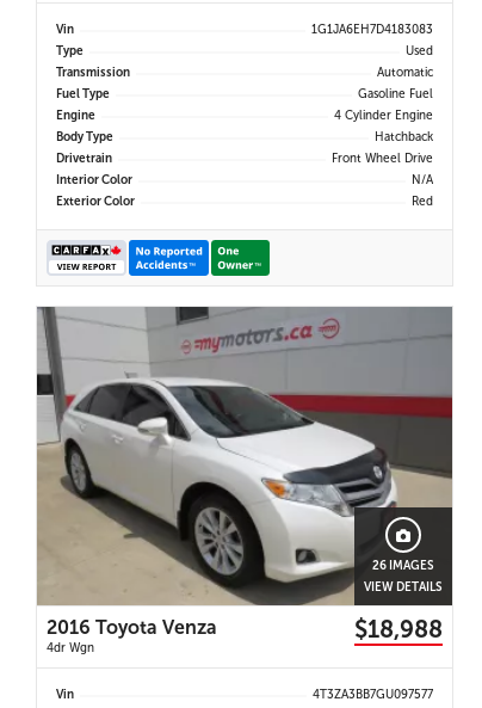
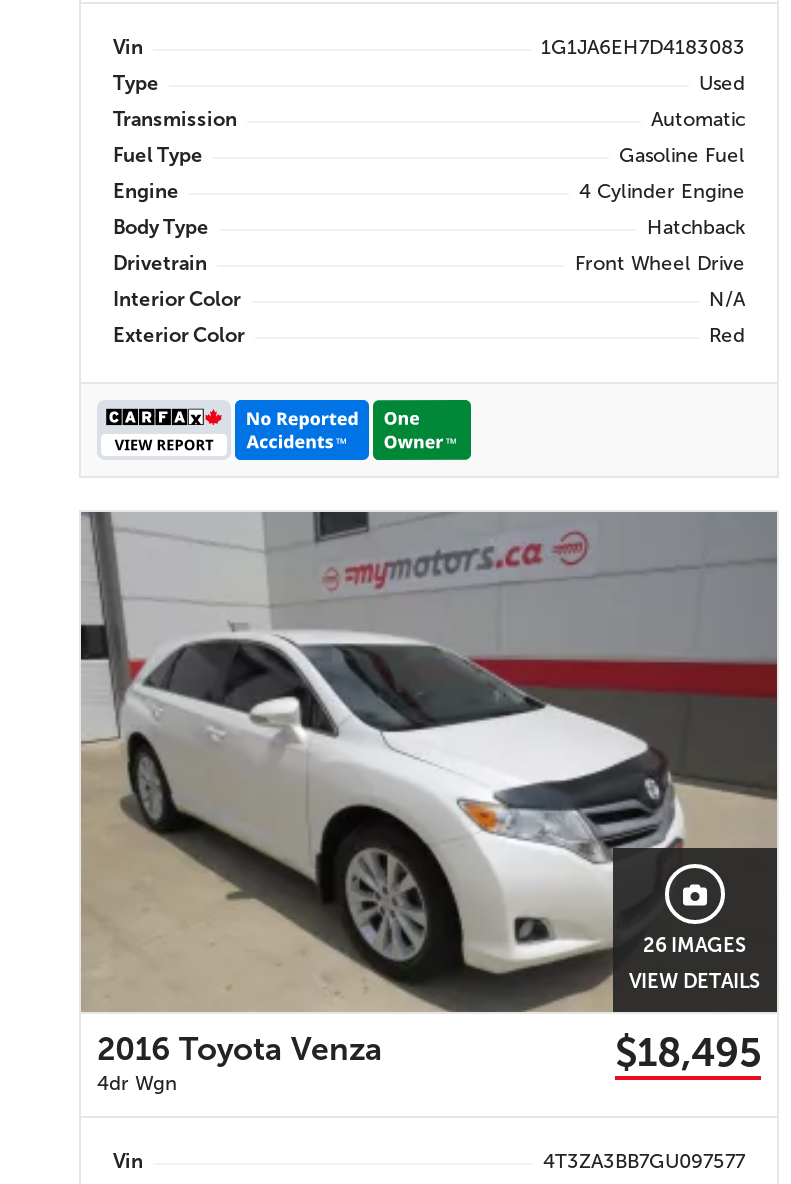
- $18,988
+ $18,495
